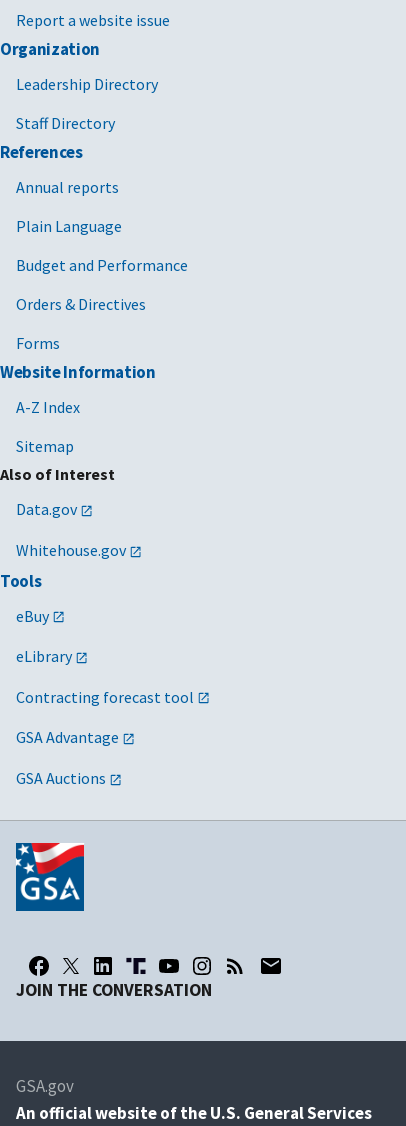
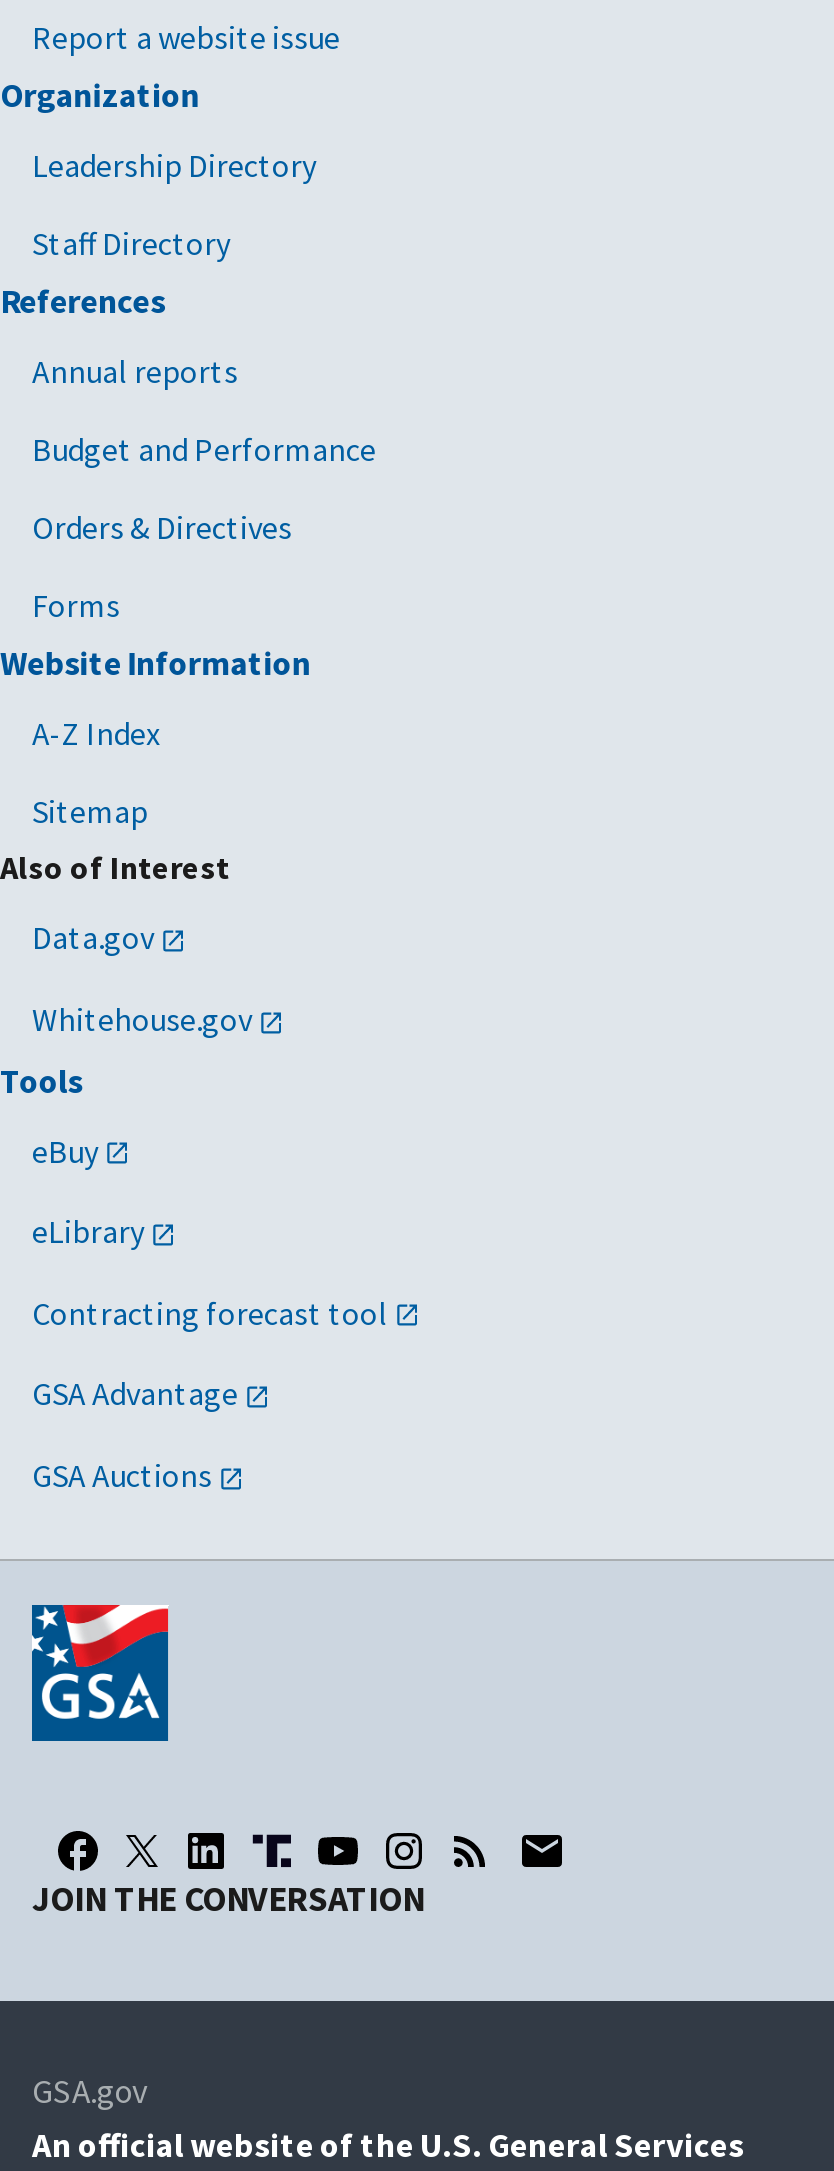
- Plain Language
